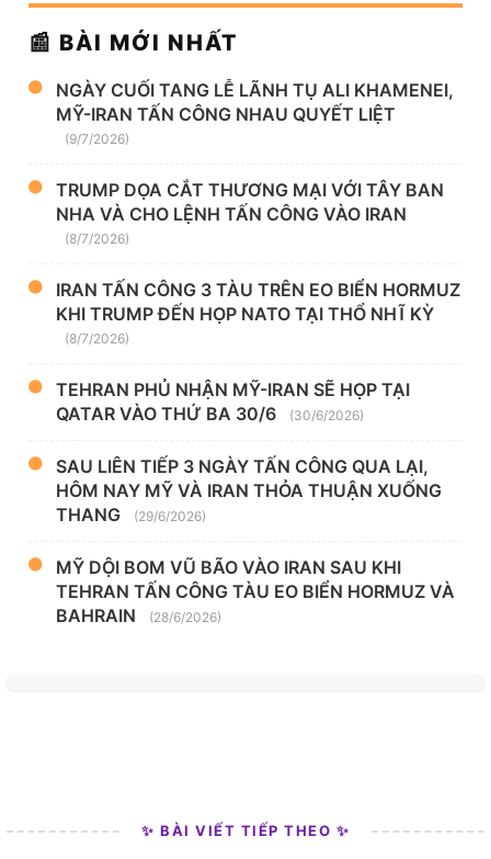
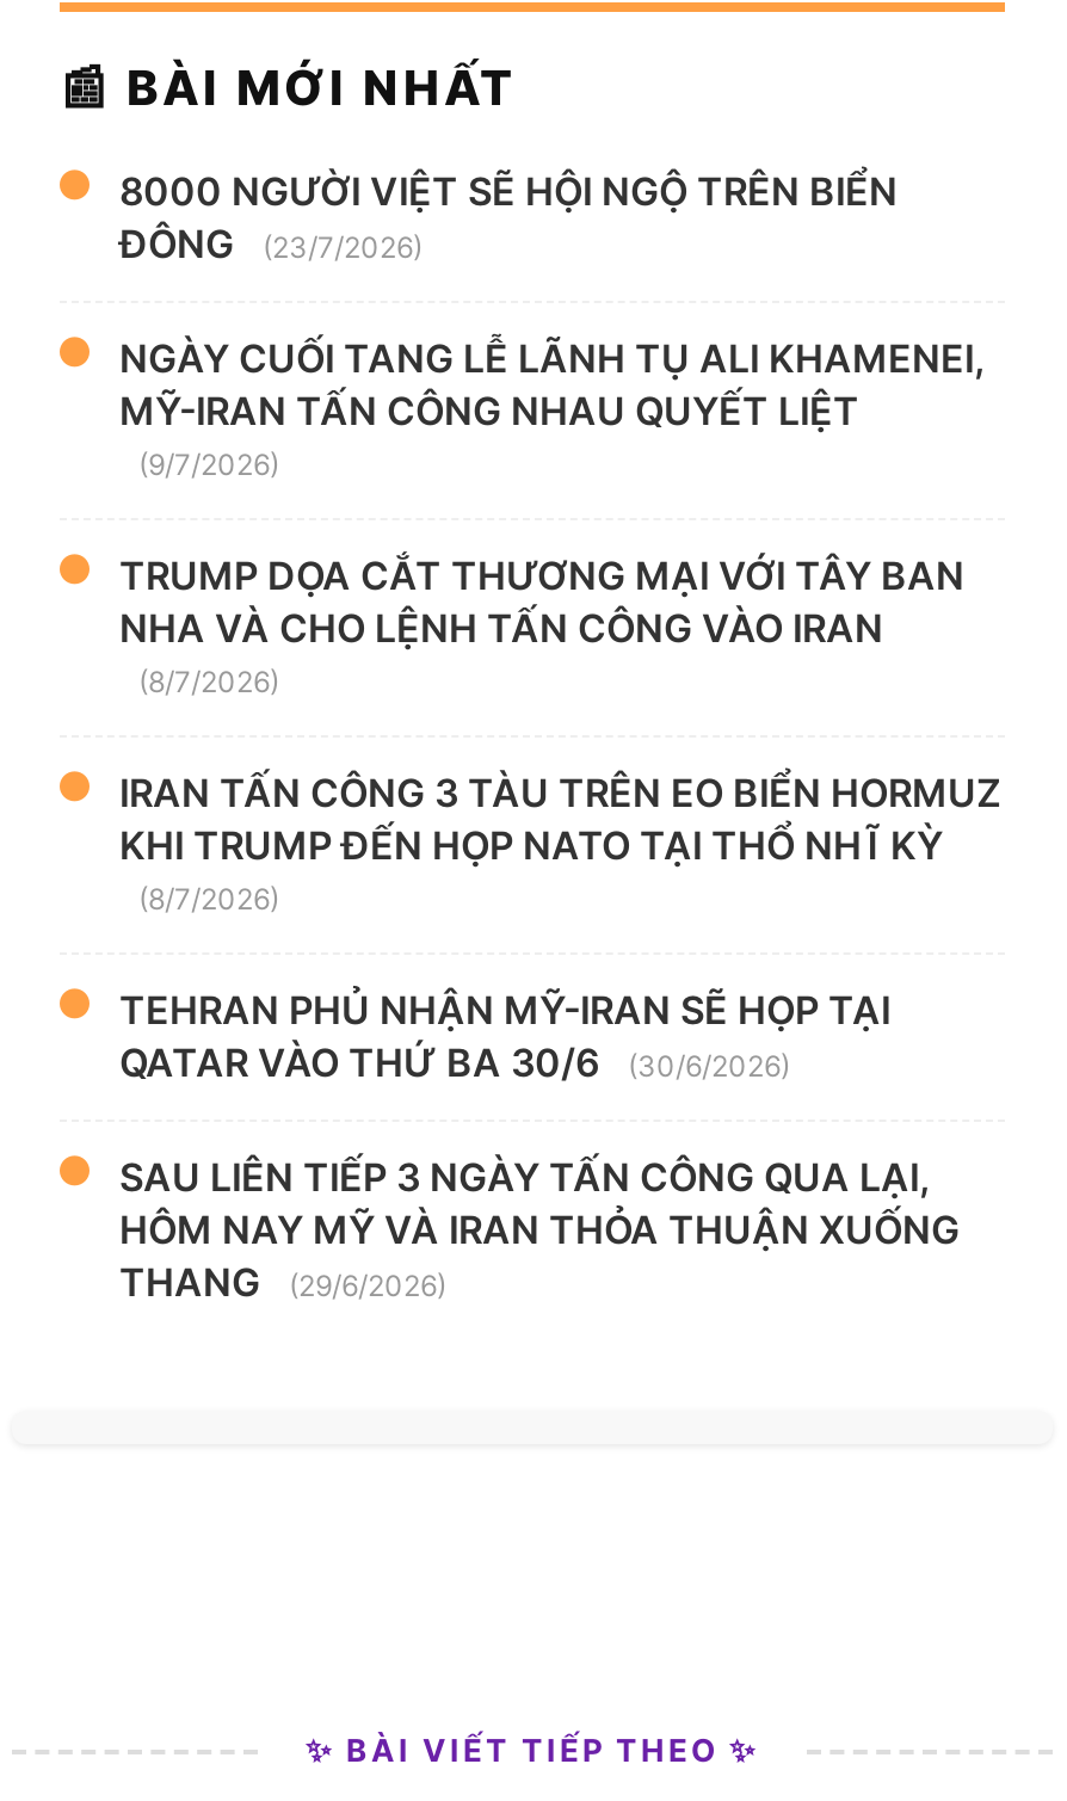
+ 8000 NGƯỜI VIỆT SẼ HỘI NGỘ TRÊN BIỂN
+ ĐÔNG
+ (23/7/2026)

moved down: NGÀY CUỐI TANG LỄ LÃNH TỤ ALI KHAMENEI, | MỸ-IRAN TẤN CÔNG NHAU QUYẾT LIỆT | (9/7/2026) | ... | THANG | (29/6/2026)

- MỸ DỘI BOM VŨ BÃO VÀO IRAN SAU KHI
- TEHRAN TẤN CÔNG TÀU EO BIỂN HORMUZ VÀ
- BAHRAIN
- (28/6/2026)
